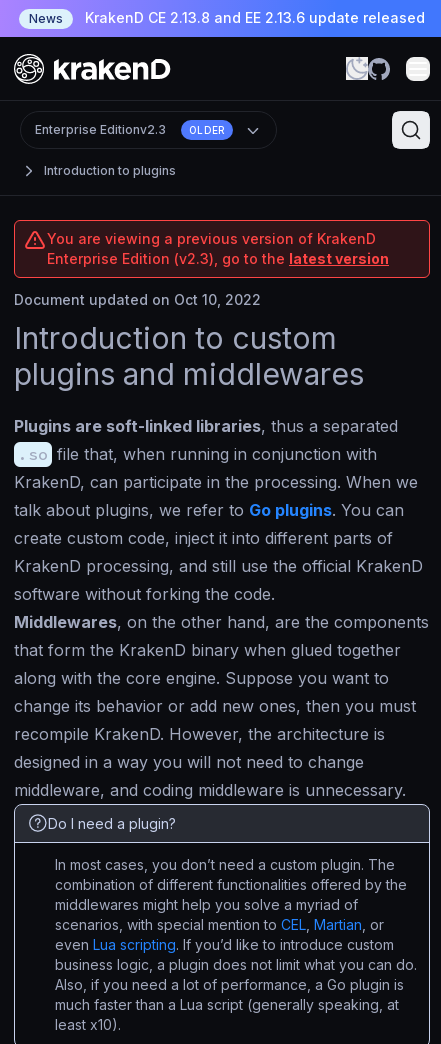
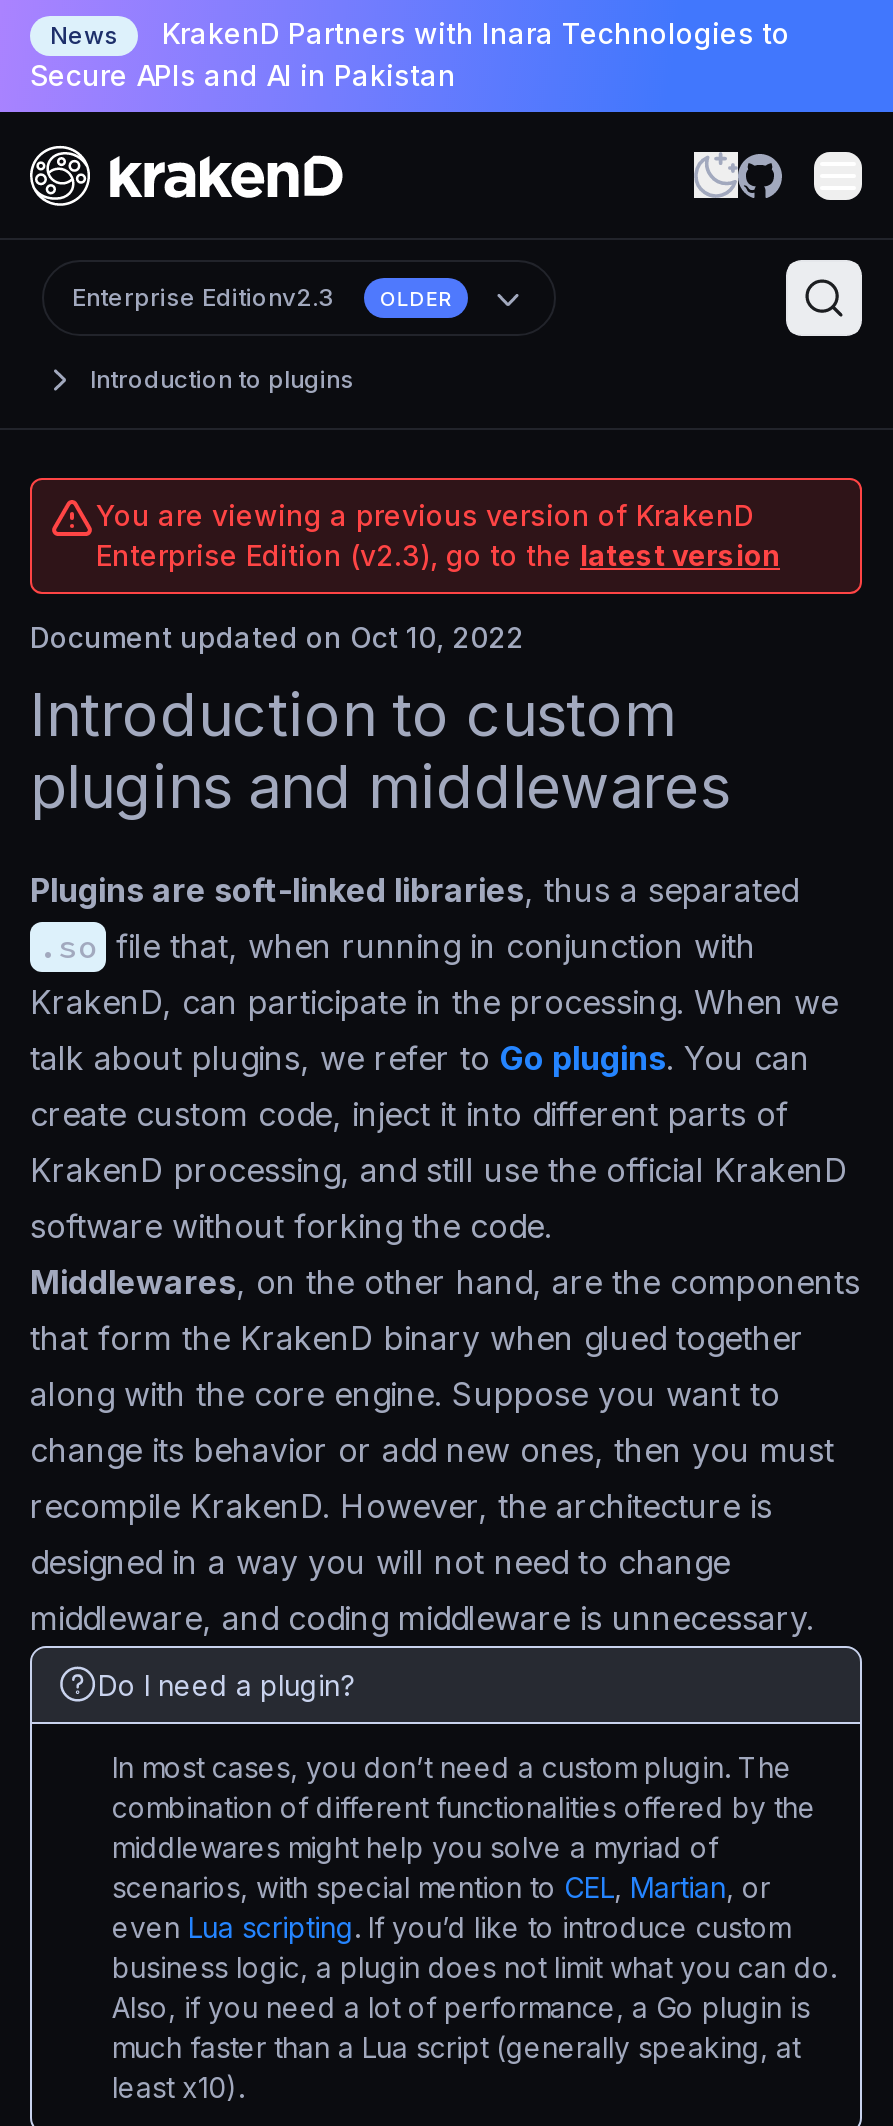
- KrakenD CE 2.13.8 and EE 2.13.6 update released
+ KrakenD Partners with Inara Technologies to
+ Secure APIs and AI in Pakistan
